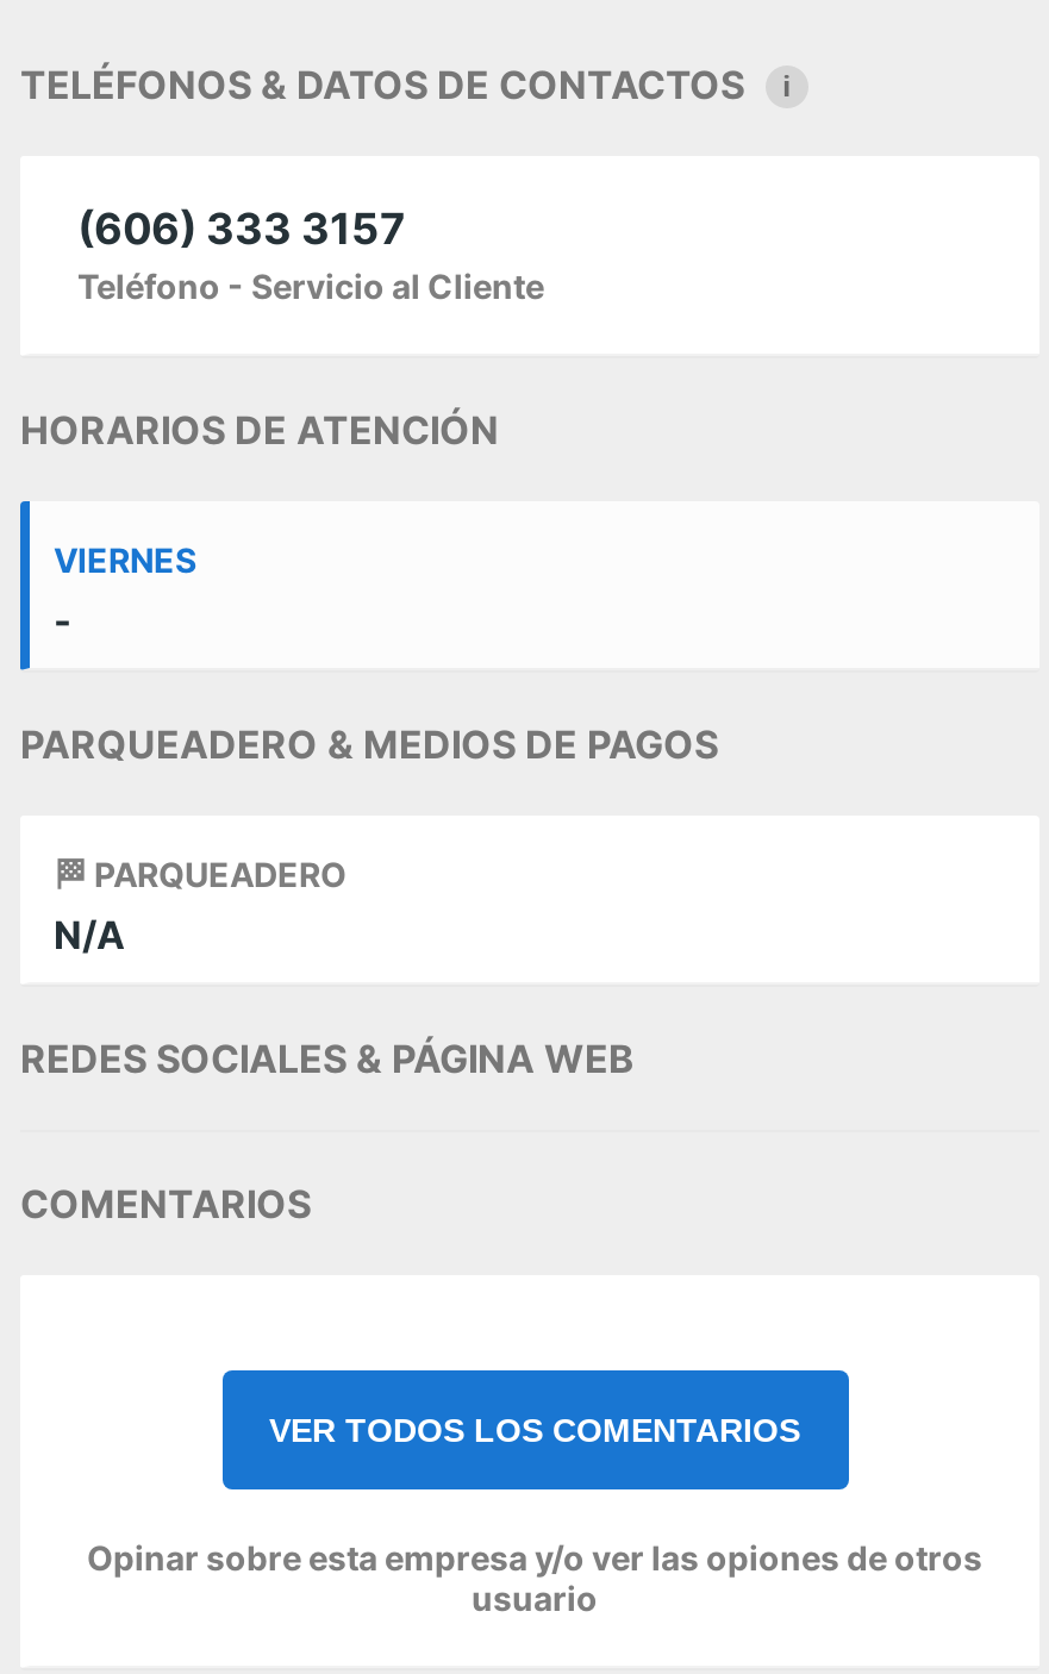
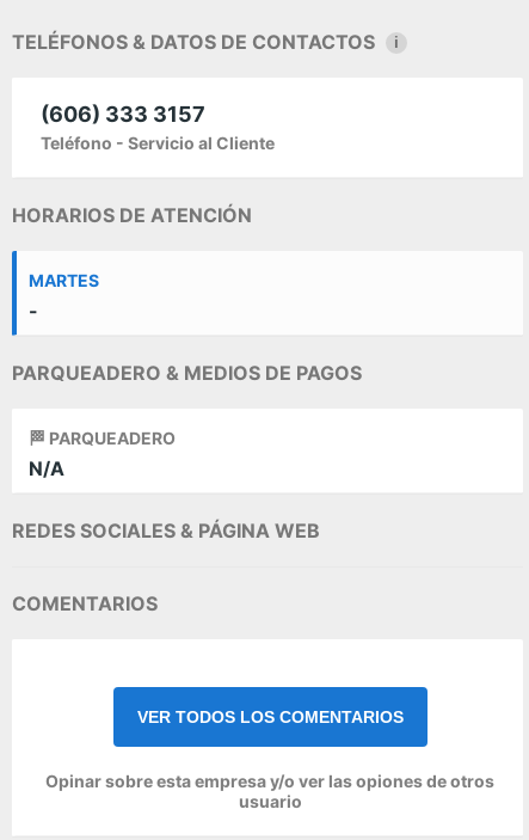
- VIERNES
+ MARTES
